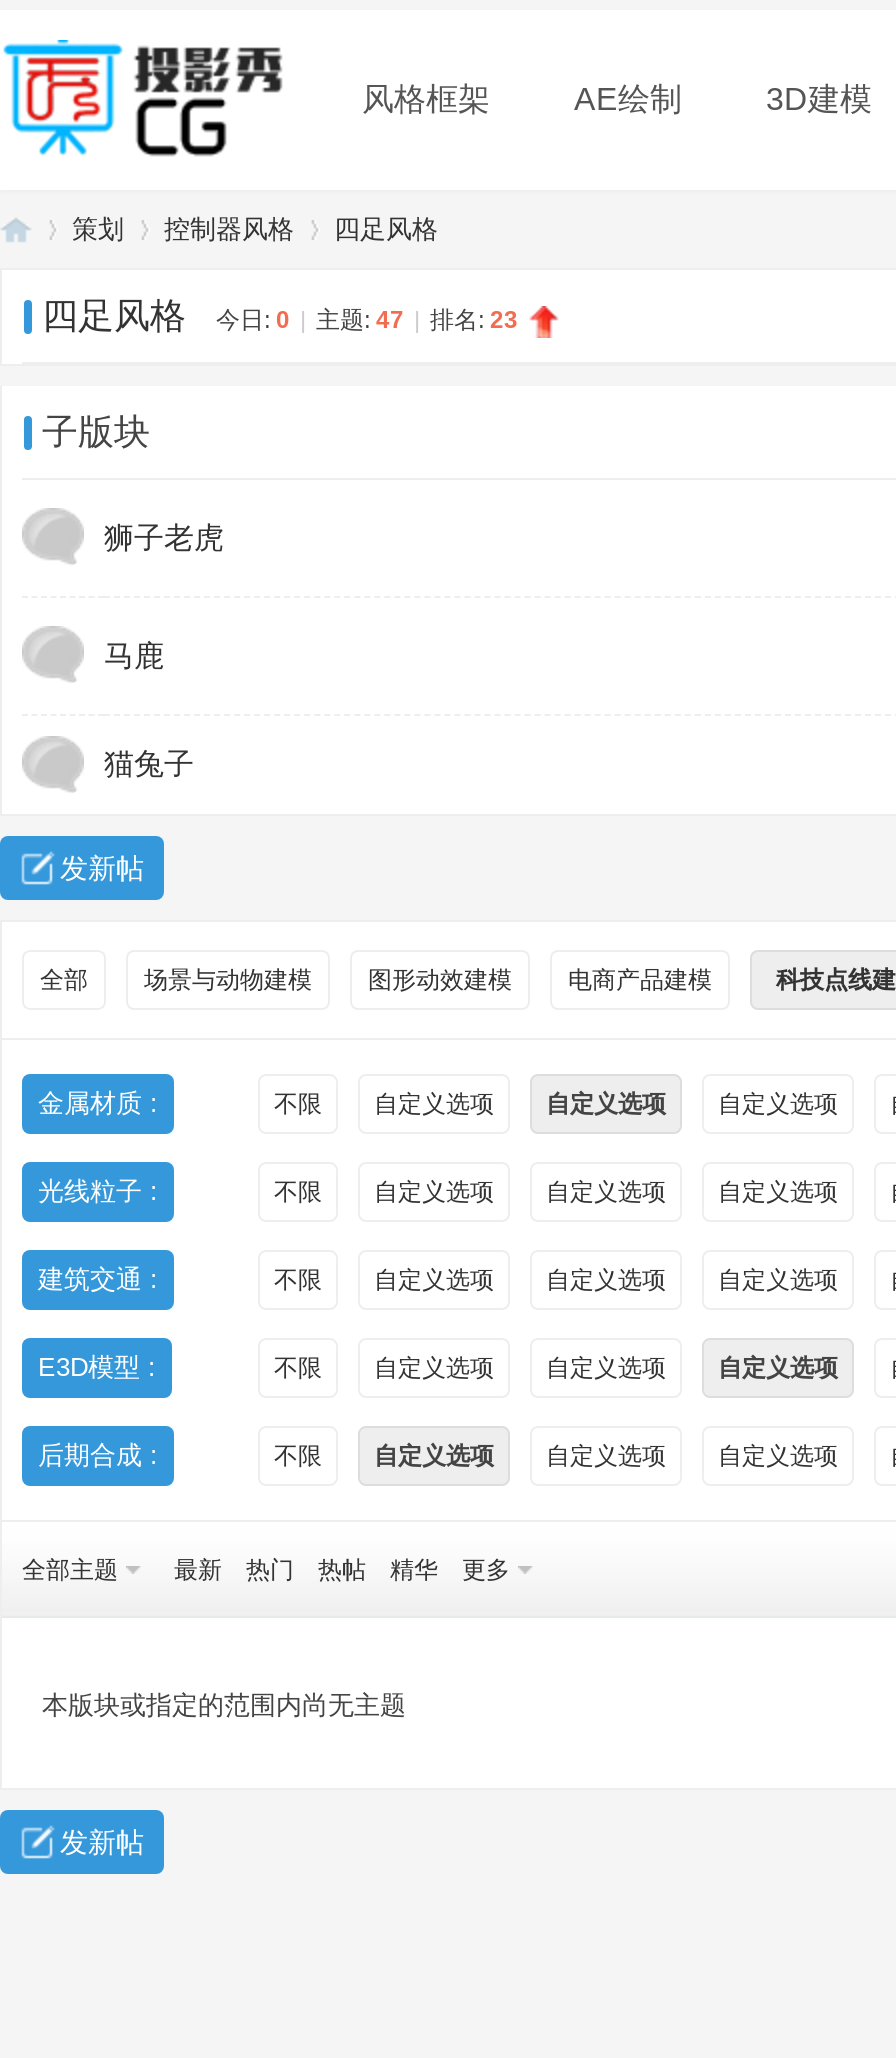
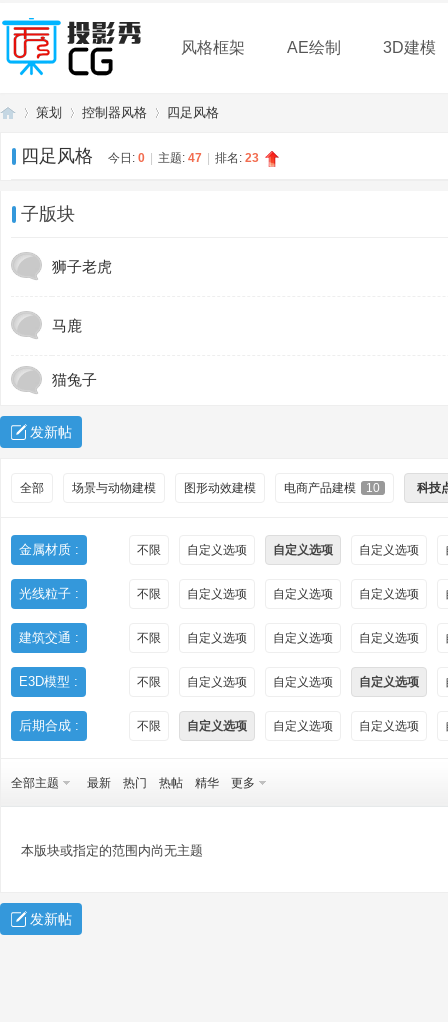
+ 10
